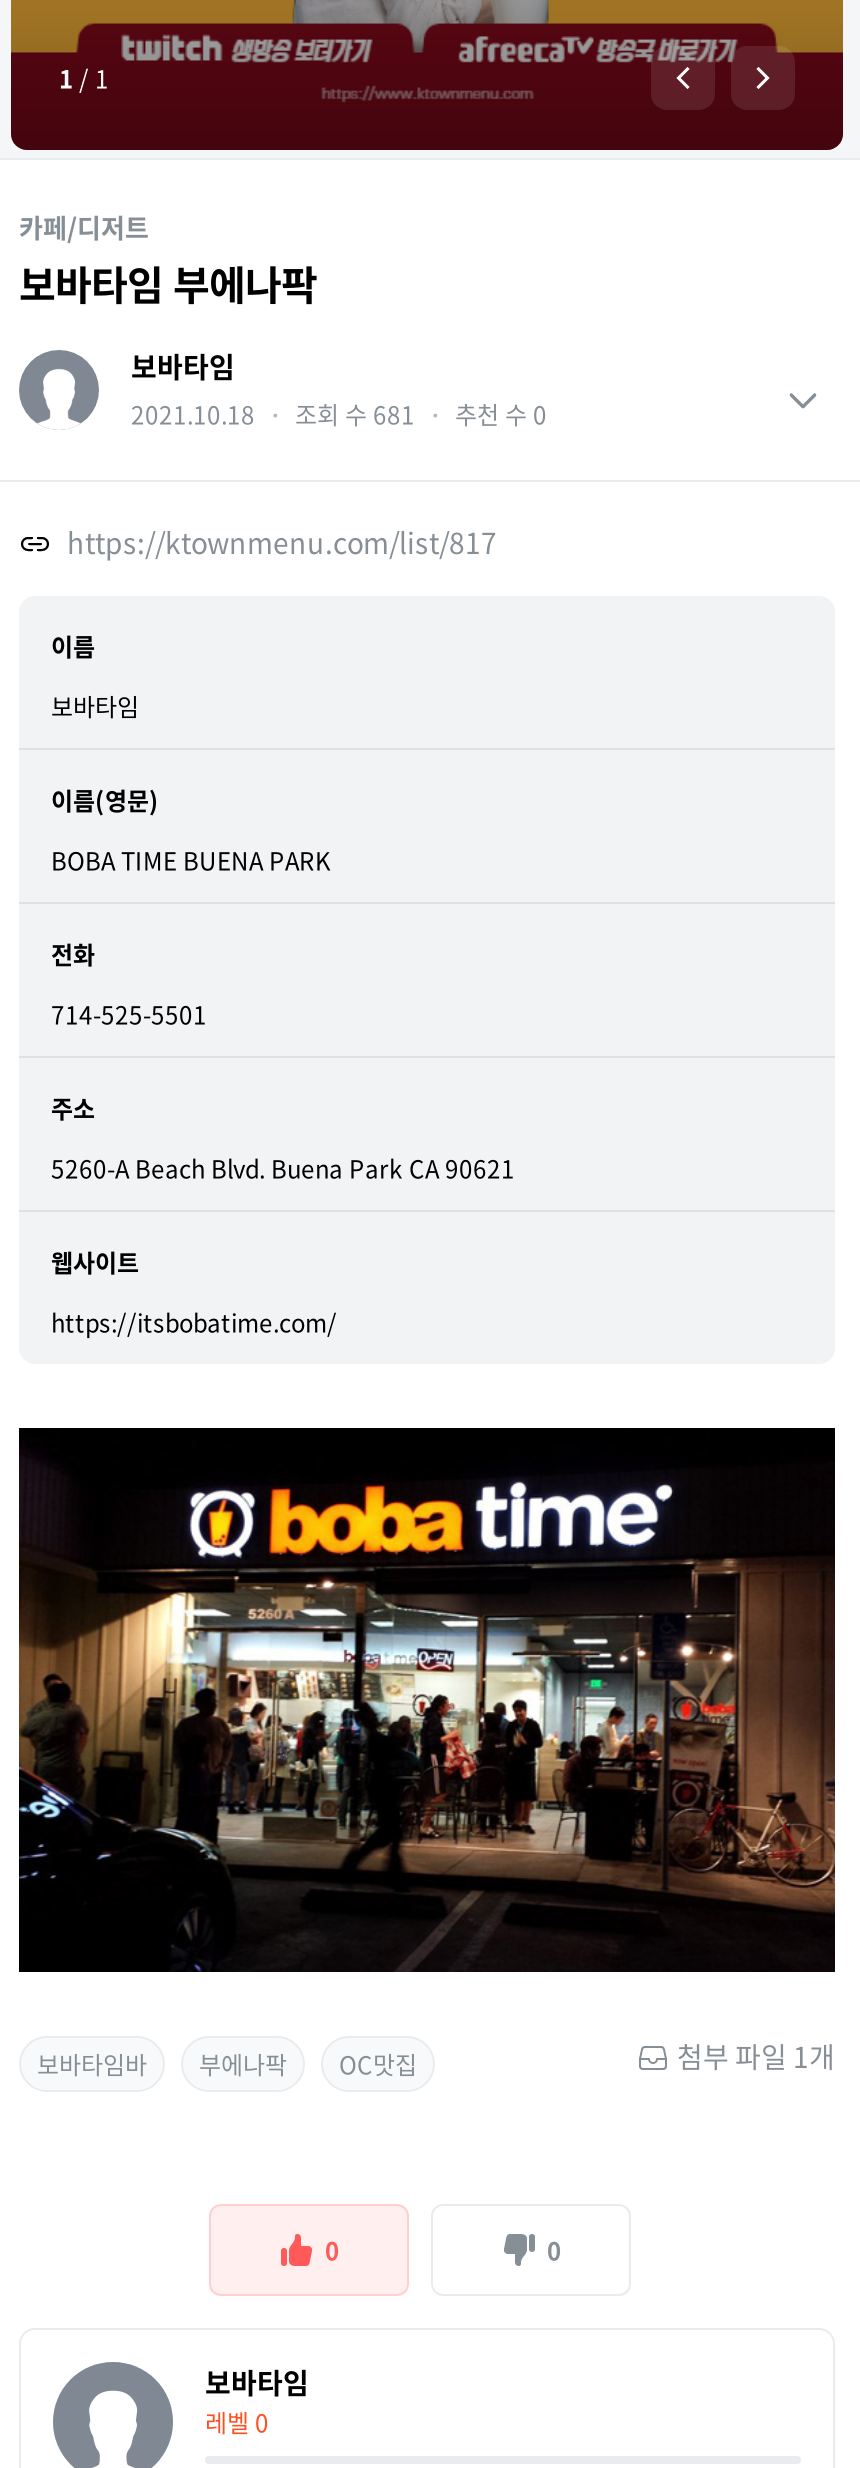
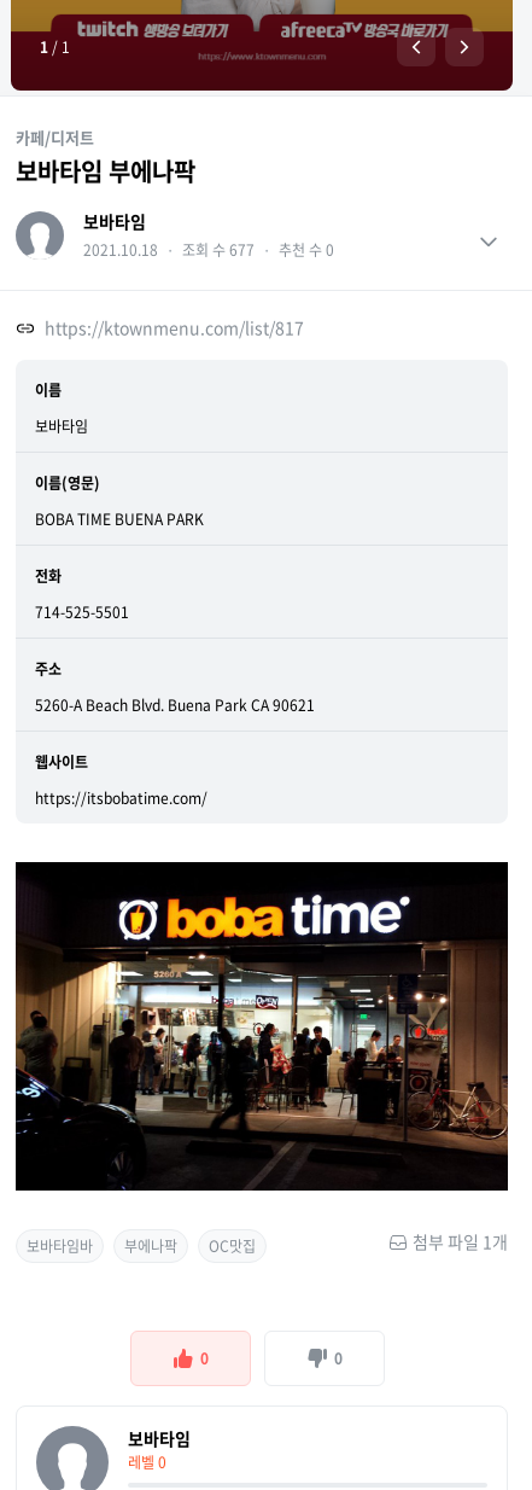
- 2021.10.18 ・ 조회 수 681 ・ 추천 수 0
+ 2021.10.18 ・ 조회 수 677 ・ 추천 수 0
